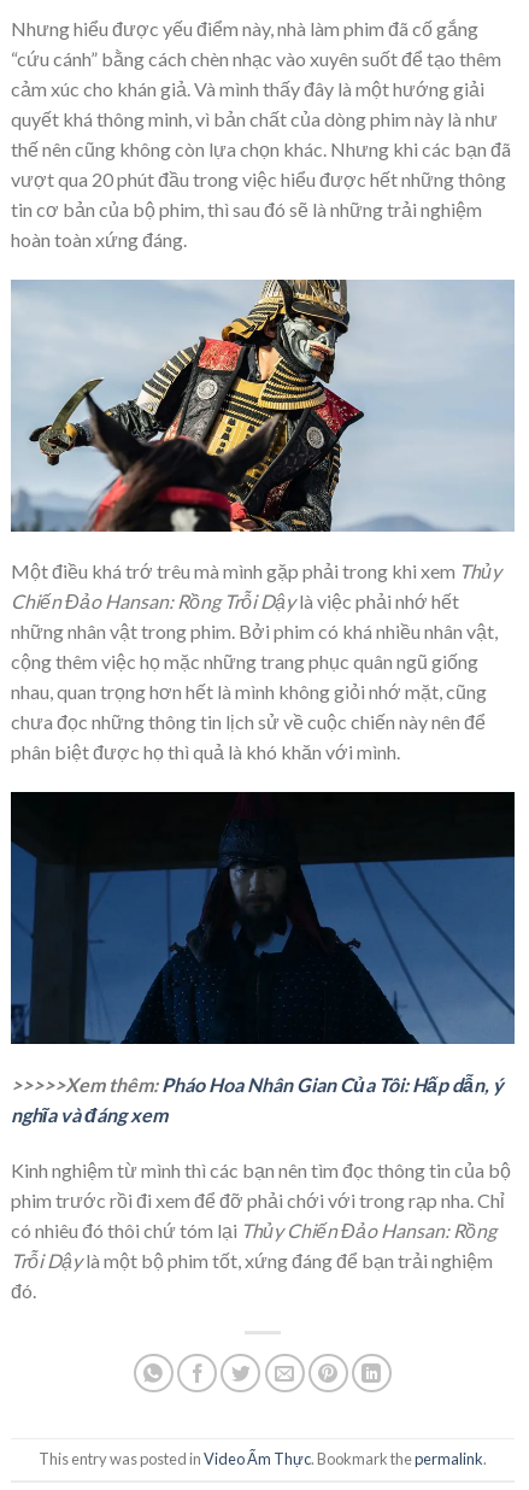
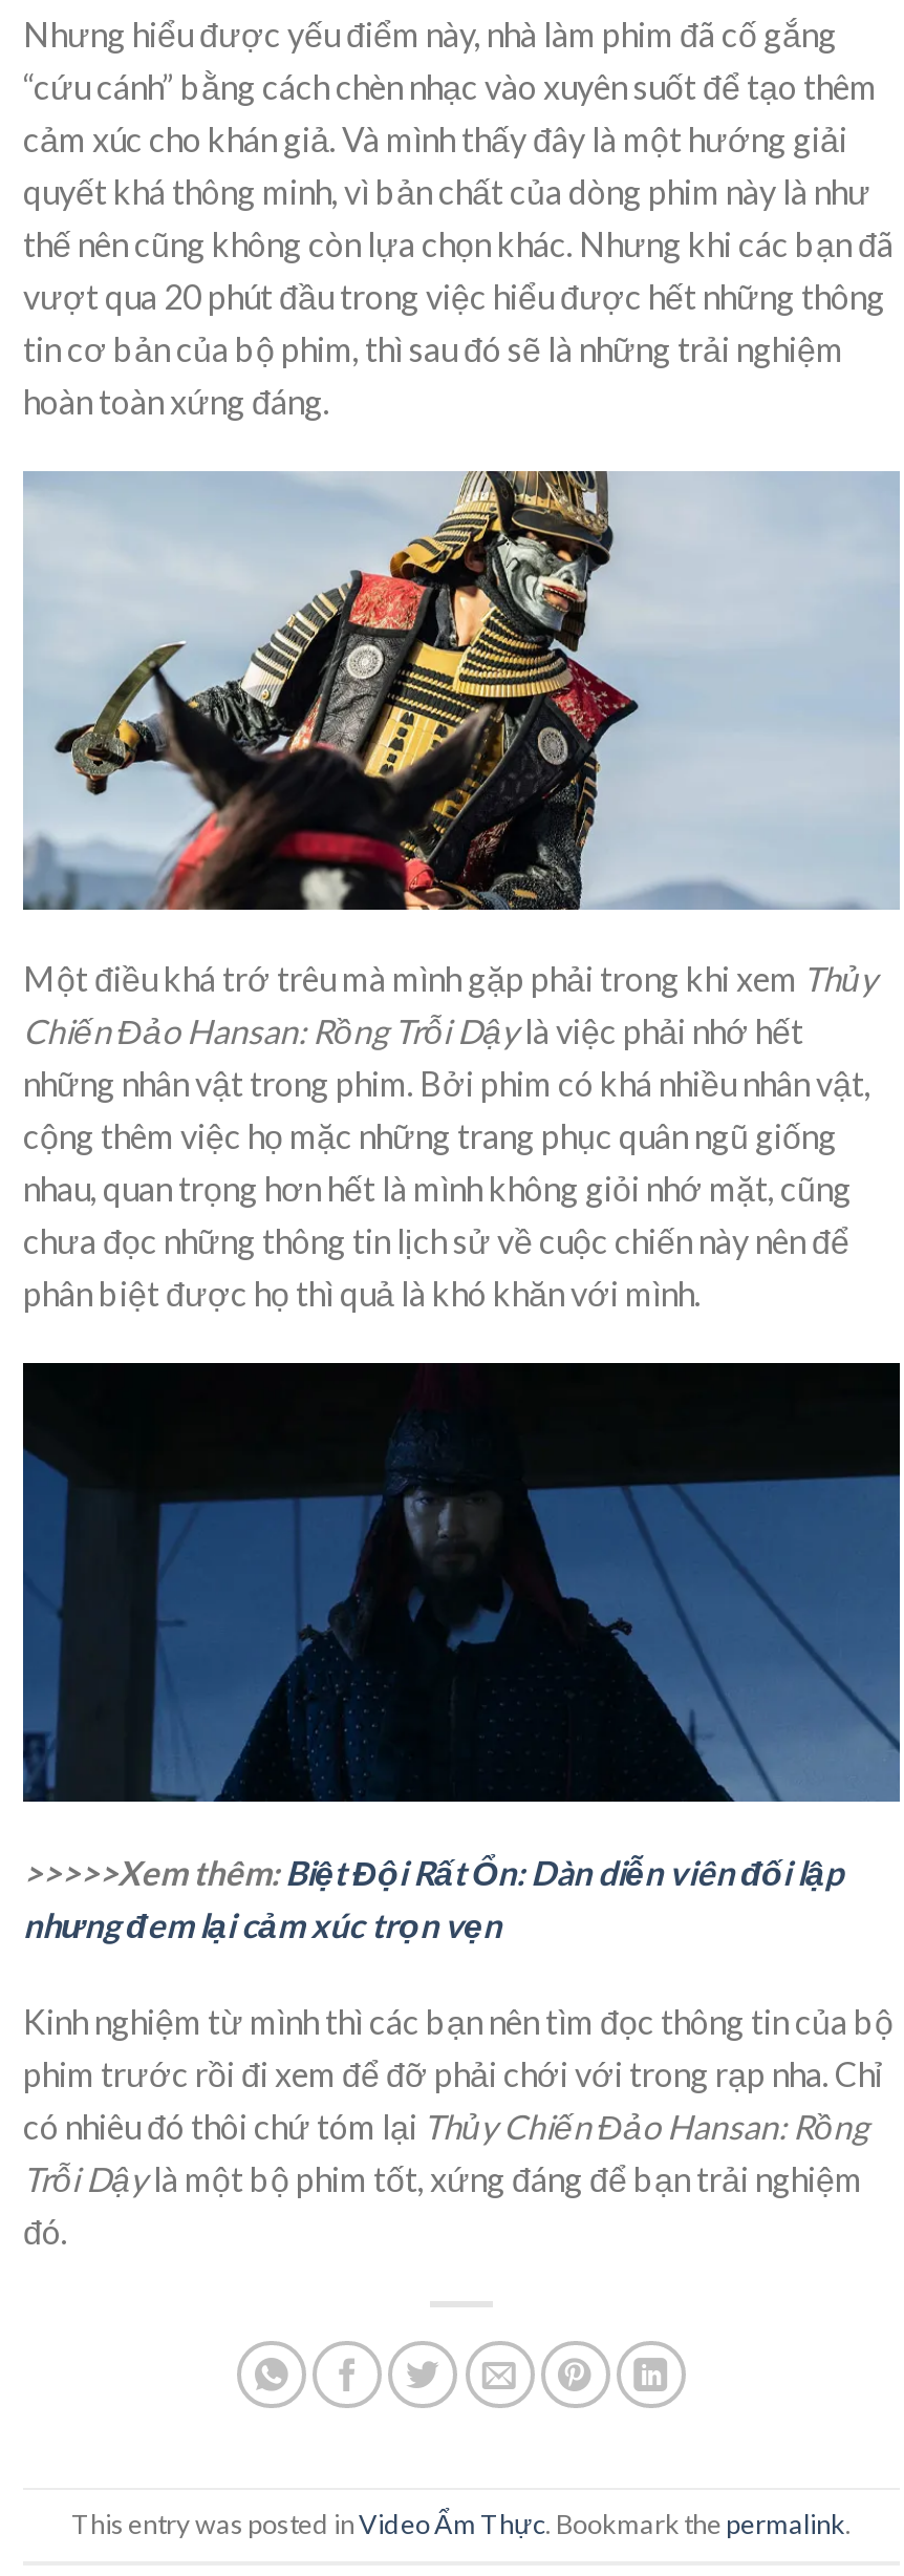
- >>>>>Xem thêm: Pháo Hoa Nhân Gian Của Tôi: Hấp dẫn, ý
- nghĩa và đáng xem
+ >>>>>Xem thêm: Biệt Đội Rất Ổn: Dàn diễn viên đối lập
+ nhưng đem lại cảm xúc trọn vẹn
